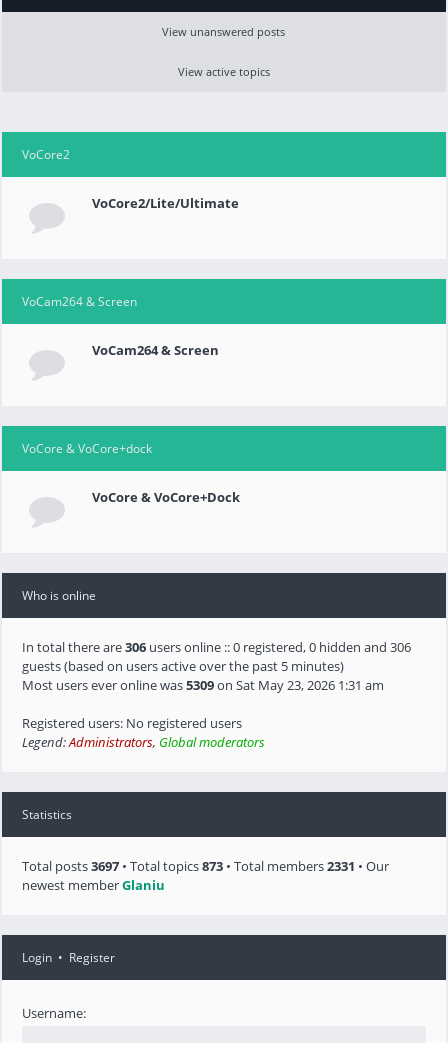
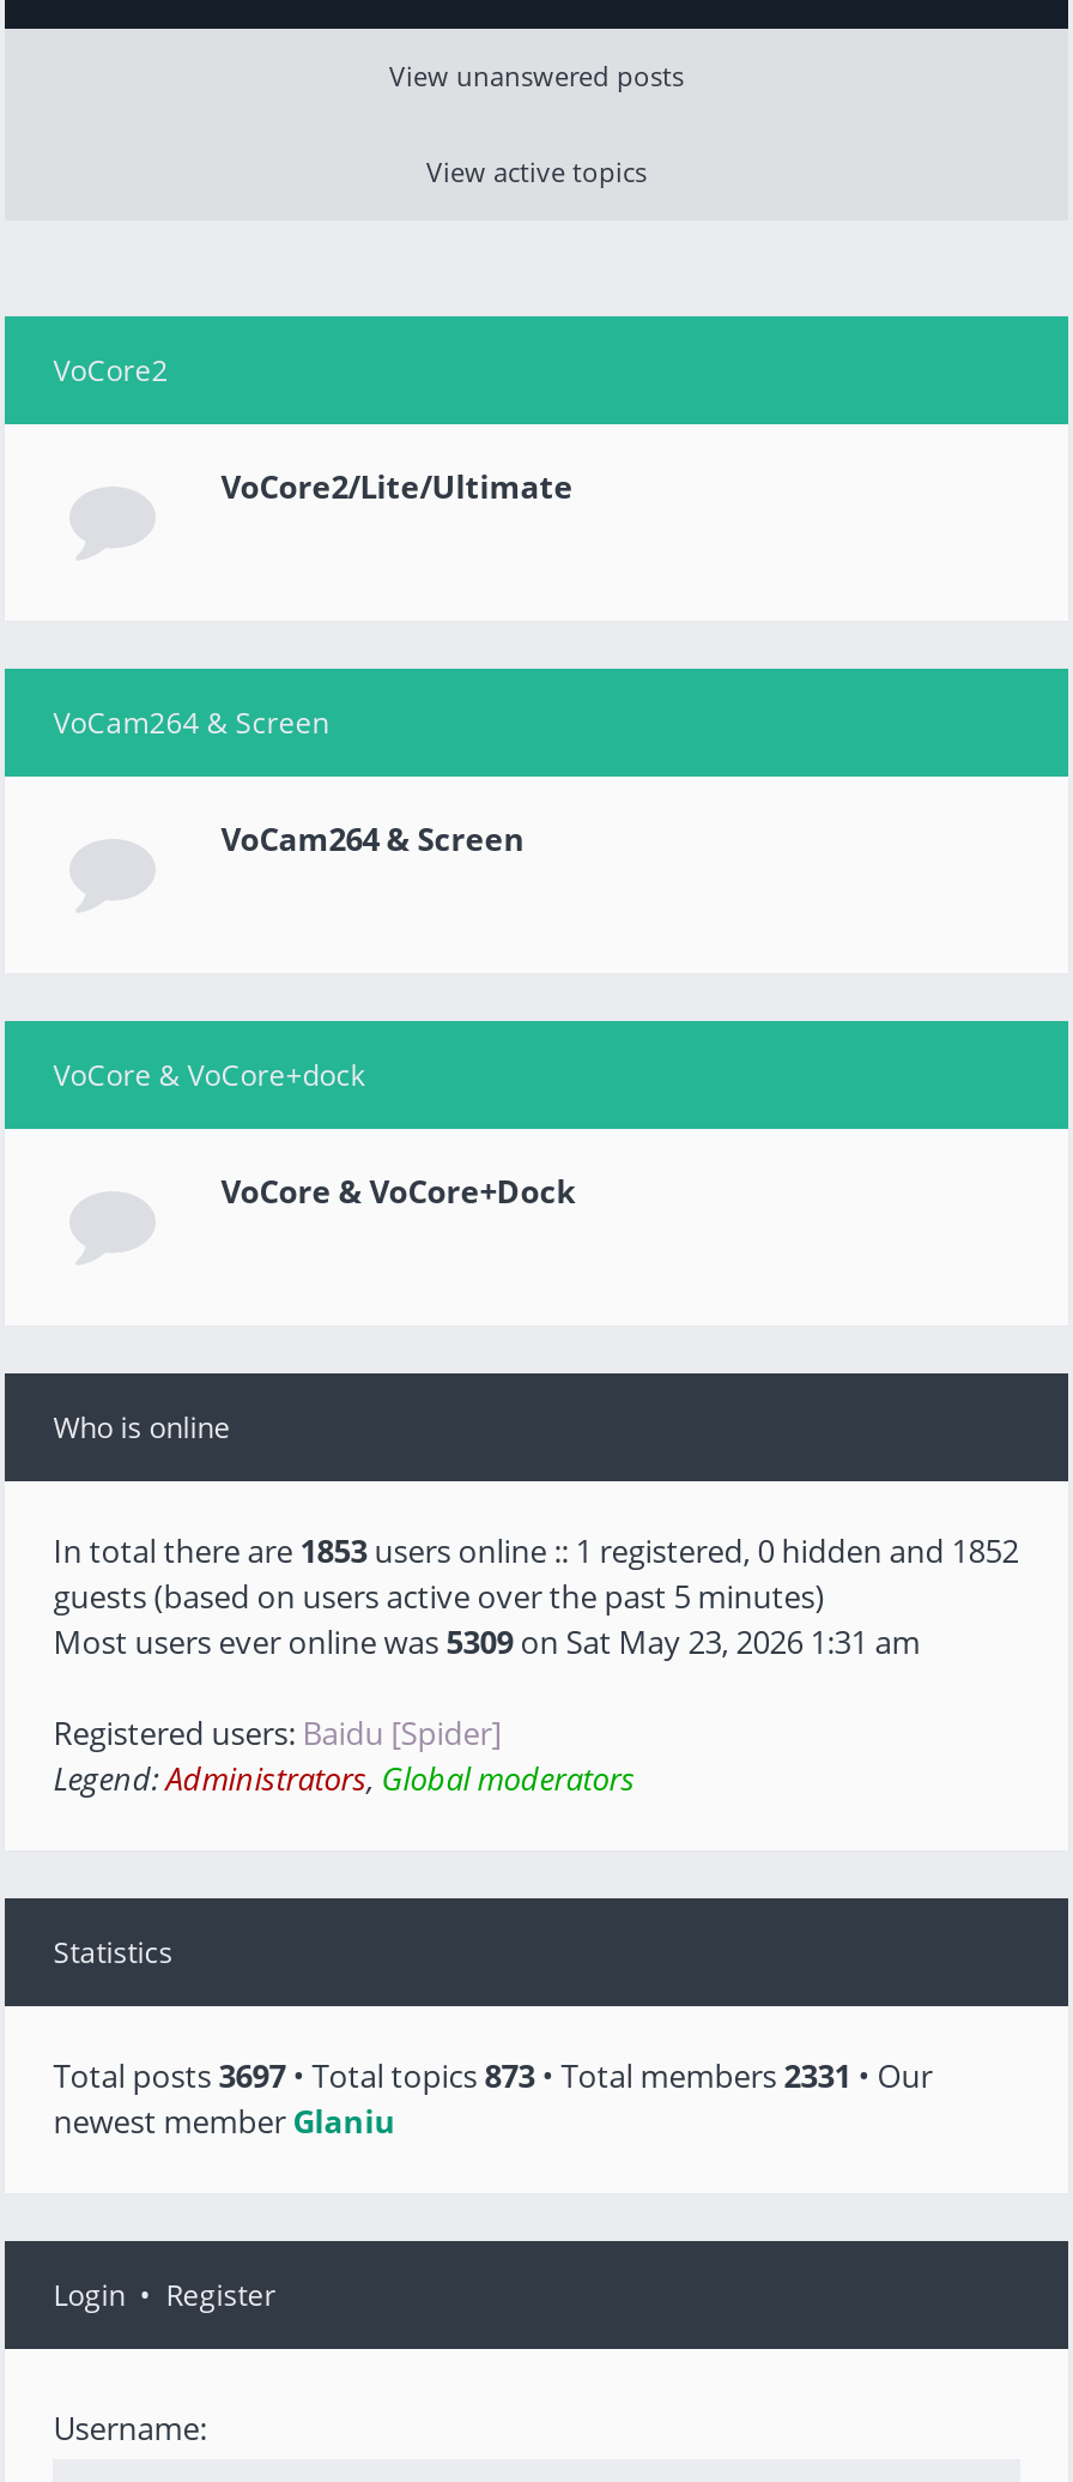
- In total there are 306 users online :: 0 registered, 0 hidden and 306
+ In total there are 1853 users online :: 1 registered, 0 hidden and 1852

- Registered users: No registered users
+ Registered users: Baidu [Spider]
